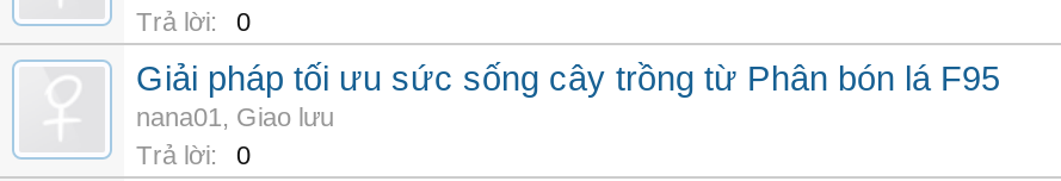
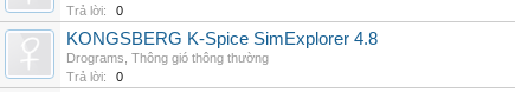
- Giải pháp tối ưu sức sống cây trồng từ Phân bón lá F95
- nana01, Giao lưu
+ KONGSBERG K-Spice SimExplorer 4.8
+ Drograms, Thông gió thông thường
